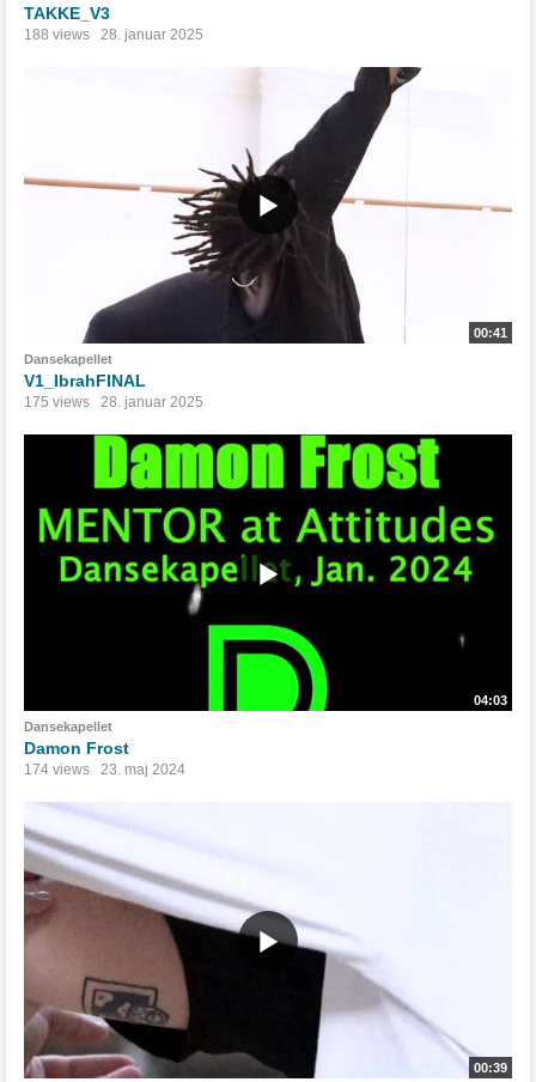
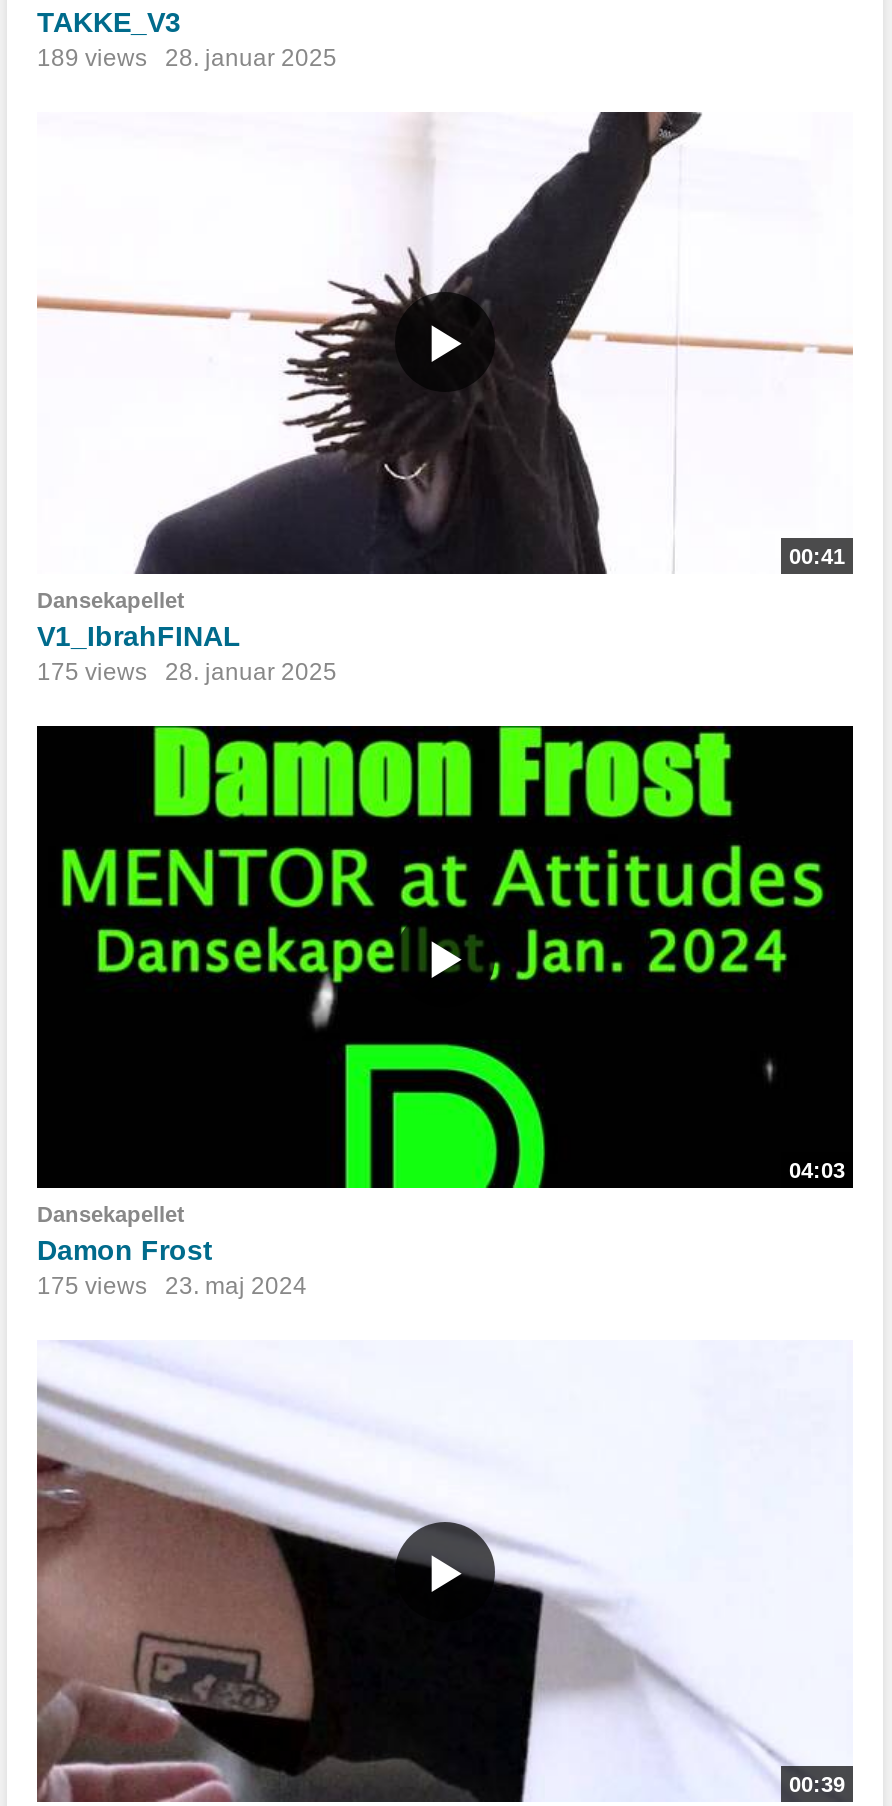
- 188 views 28. januar 2025
+ 189 views 28. januar 2025

- 174 views 23. maj 2024
+ 175 views 23. maj 2024
